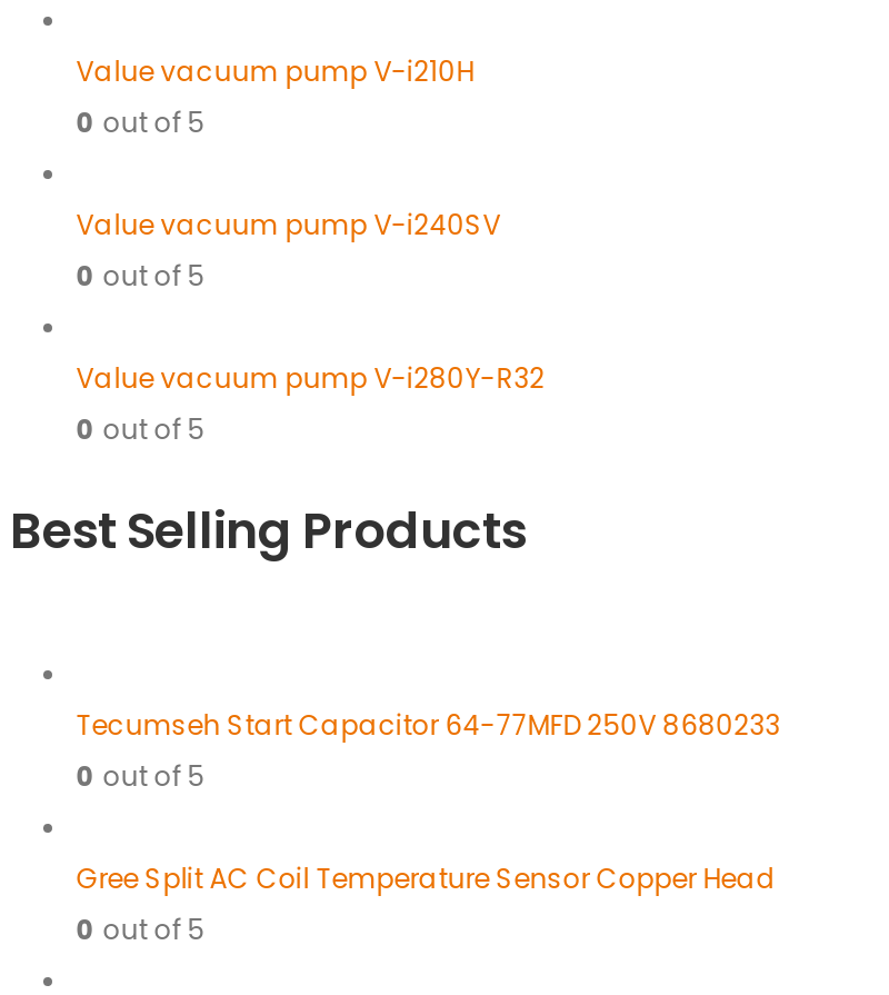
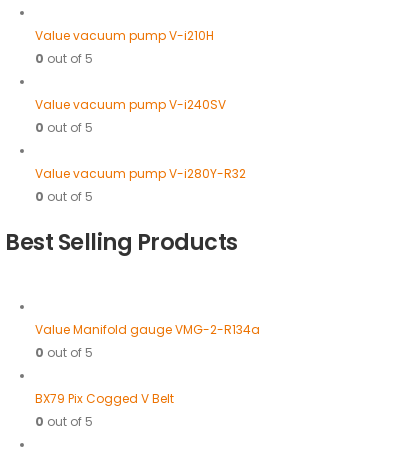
- Tecumseh Start Capacitor 64-77MFD 250V 8680233
+ Value Manifold gauge VMG-2-R134a

- Gree Split AC Coil Temperature Sensor Copper Head
+ BX79 Pix Cogged V Belt
